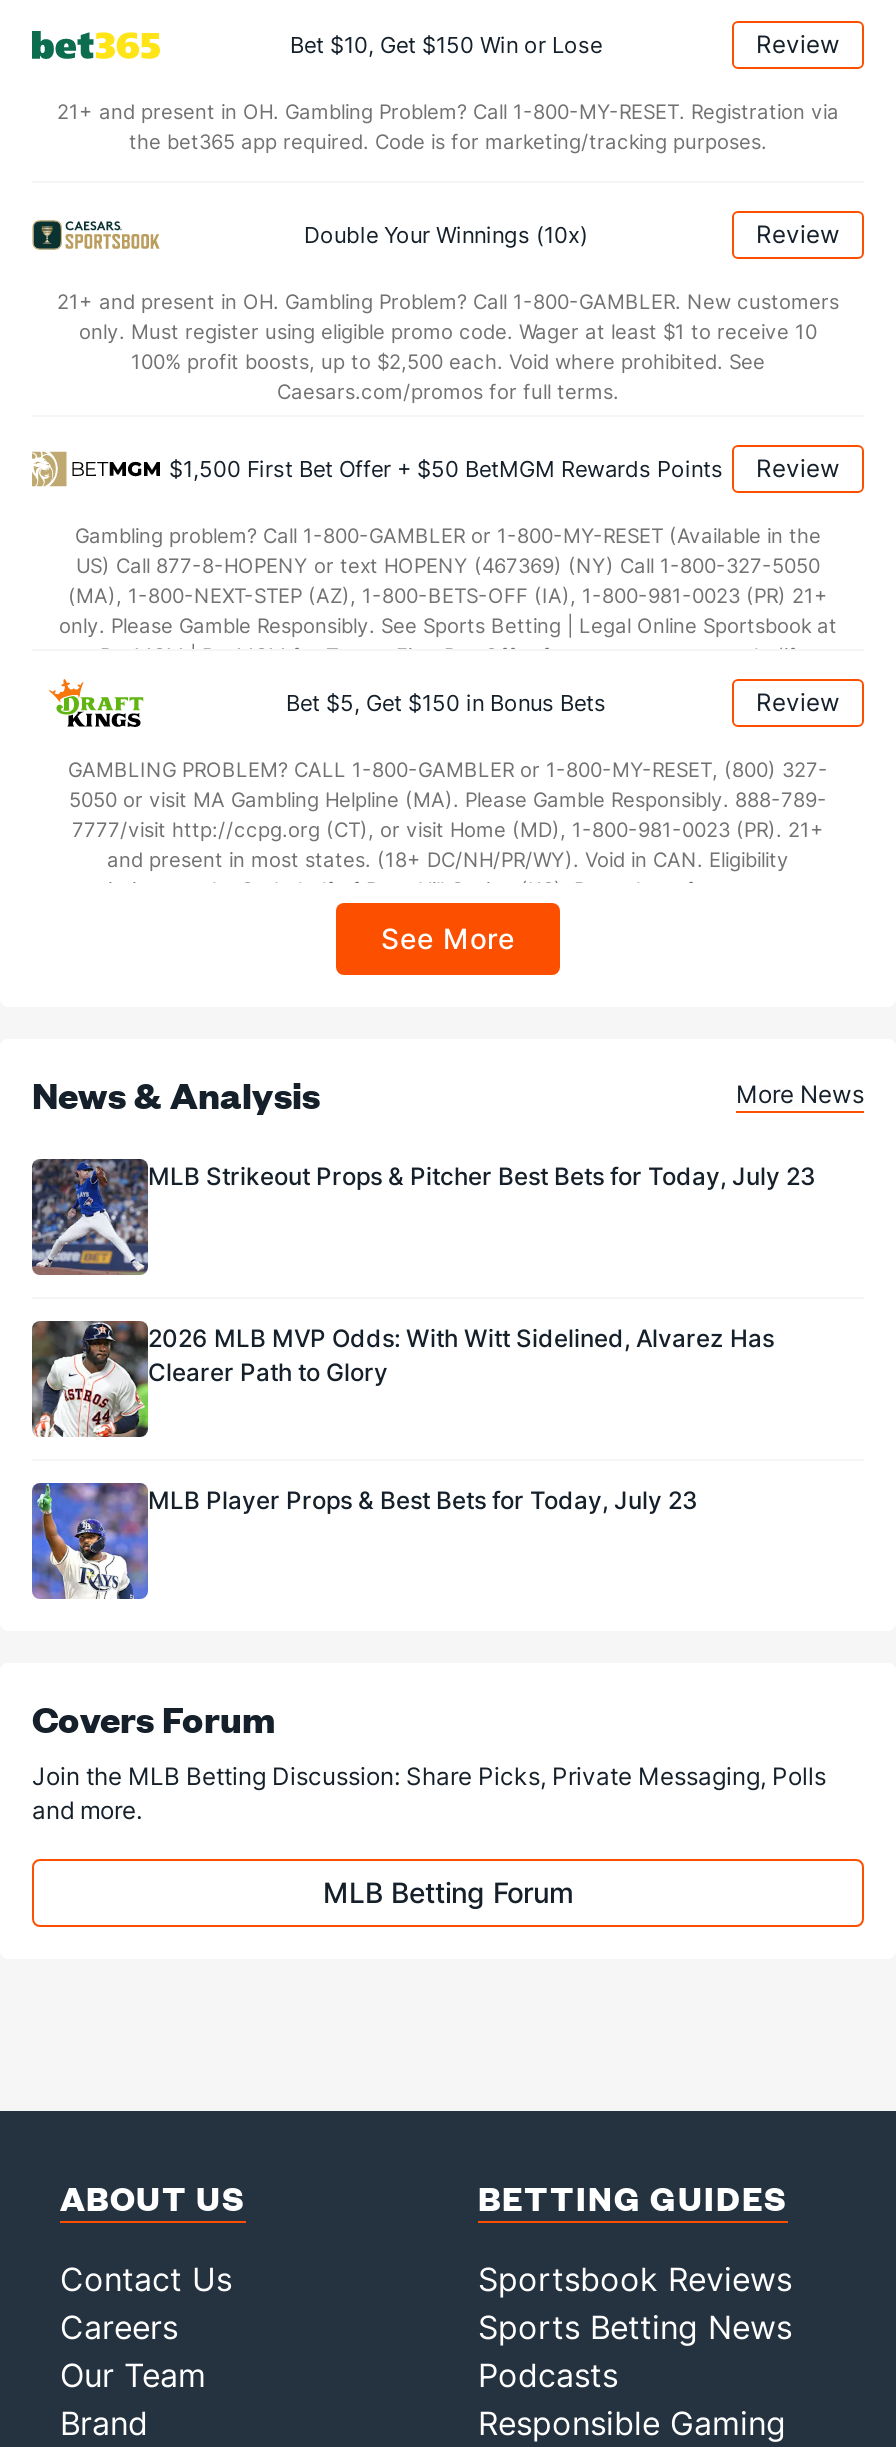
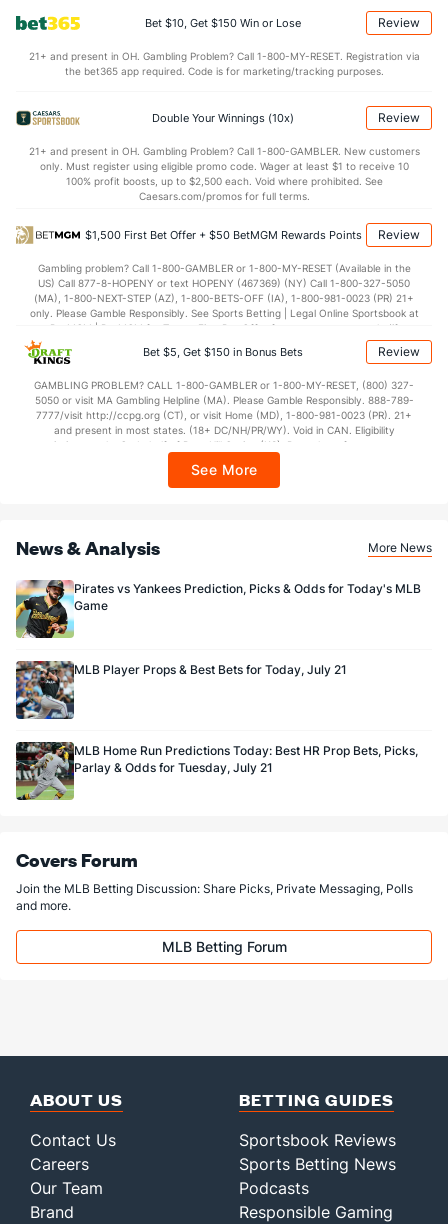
- [image]
- MLB Strikeout Props & Pitcher Best Bets for Today, July 23
+ [image]
+ Pirates vs Yankees Prediction, Picks & Odds for Today's MLB
+ Game

- [image]
- 2026 MLB MVP Odds: With Witt Sidelined, Alvarez Has
- Clearer Path to Glory
+ [image]
+ MLB Player Props & Best Bets for Today, July 21

- [image]
- MLB Player Props & Best Bets for Today, July 23
+ [image]
+ MLB Home Run Predictions Today: Best HR Prop Bets, Picks,
+ Parlay & Odds for Tuesday, July 21
